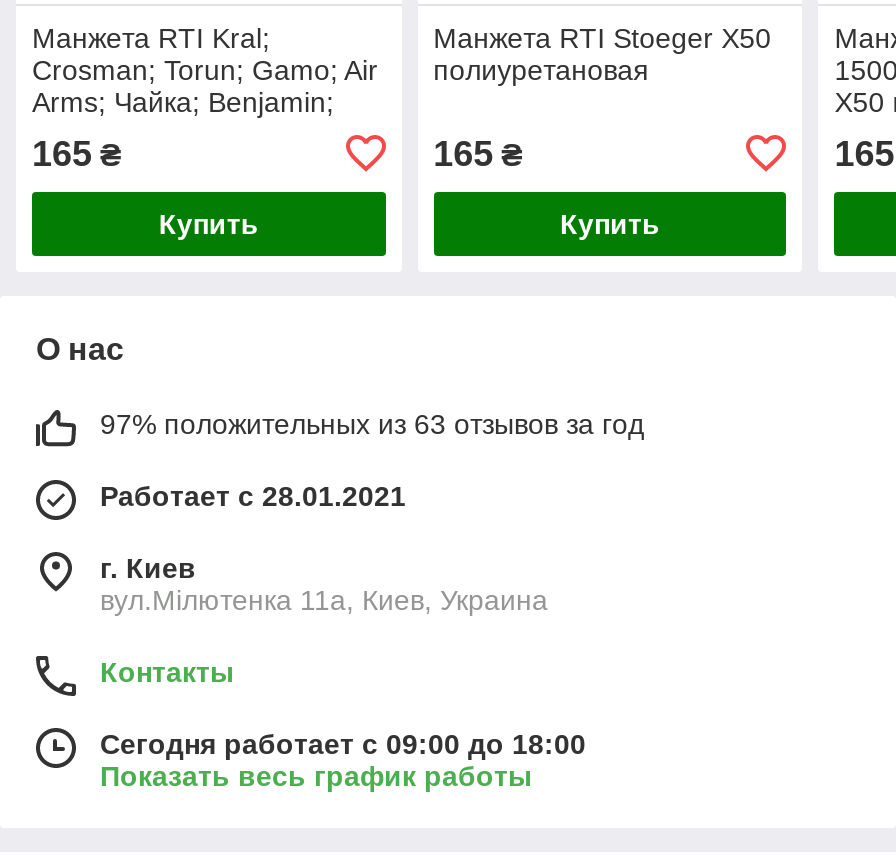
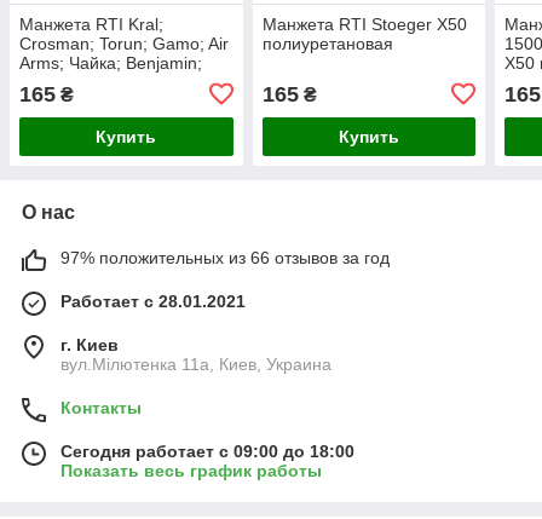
- 97% положительных из 63 отзывов за год
+ 97% положительных из 66 отзывов за год
